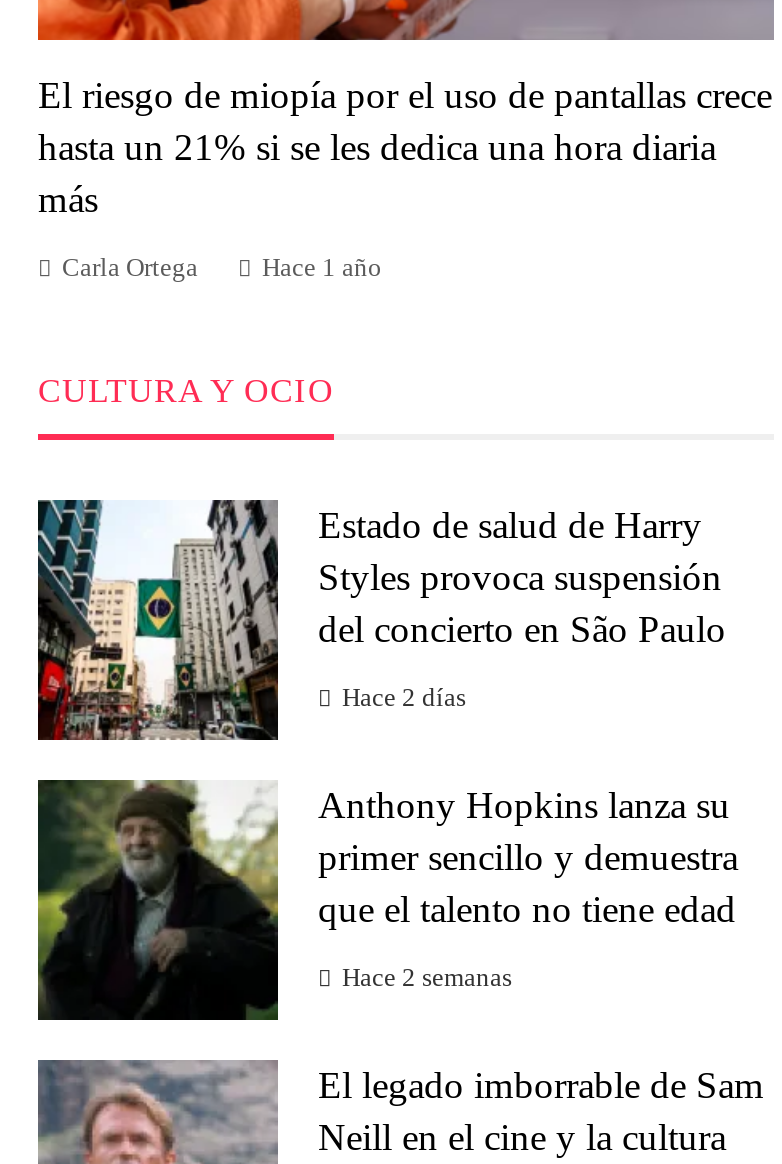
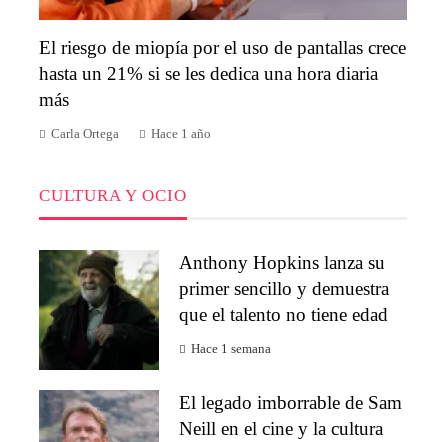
- [image]
- Estado de salud de Harry
- Styles provoca suspensión
- del concierto en São Paulo
- Hace 2 días

- Hace 2 semanas
+ Hace 1 semana
